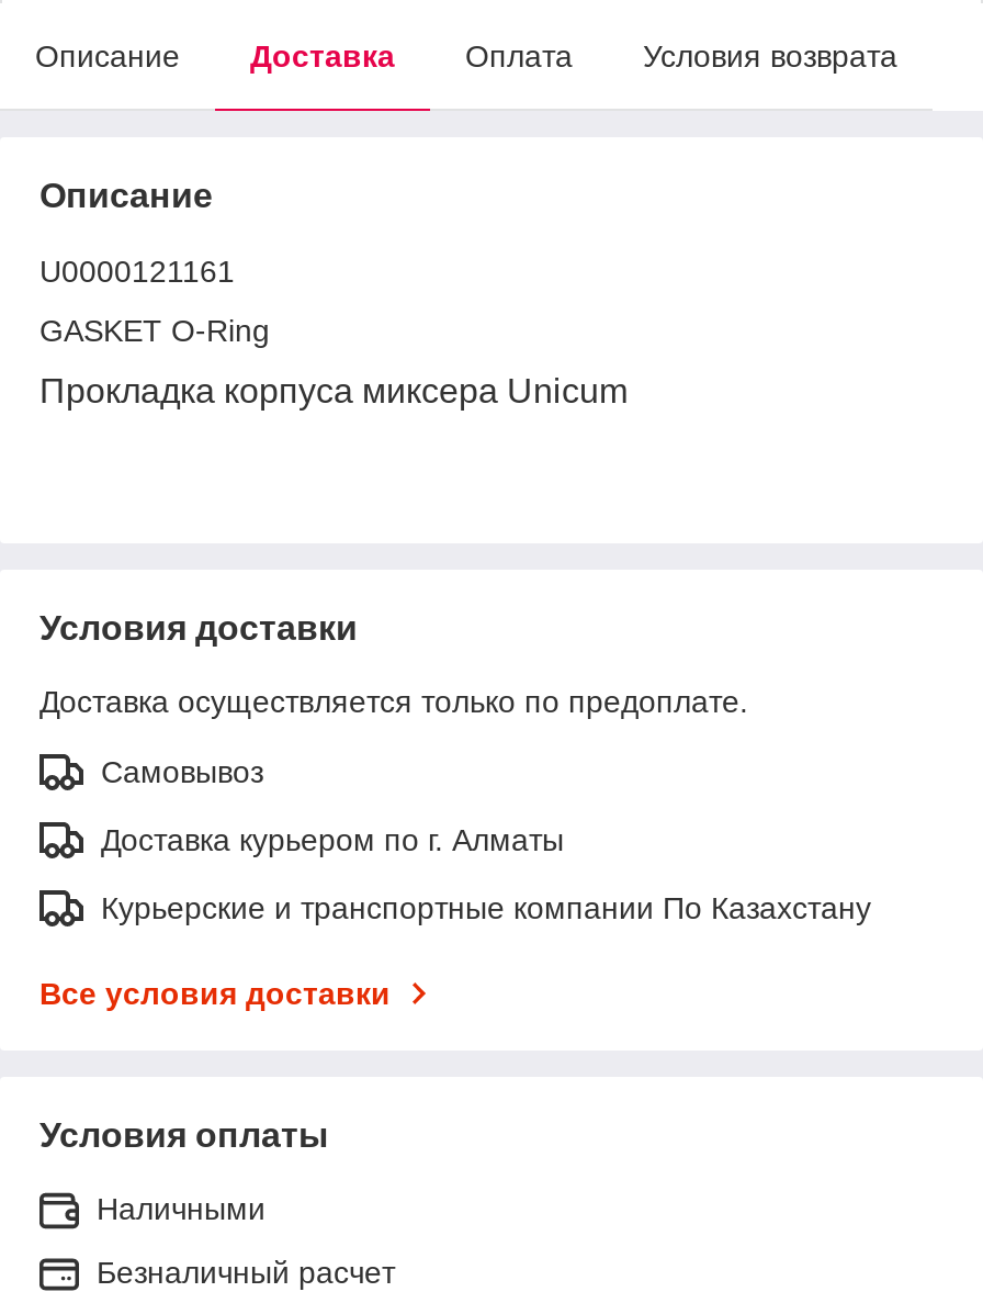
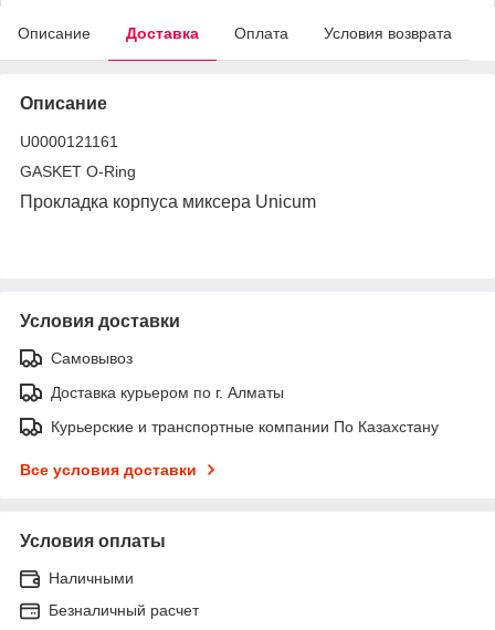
- Доставка осуществляется только по предоплате.
